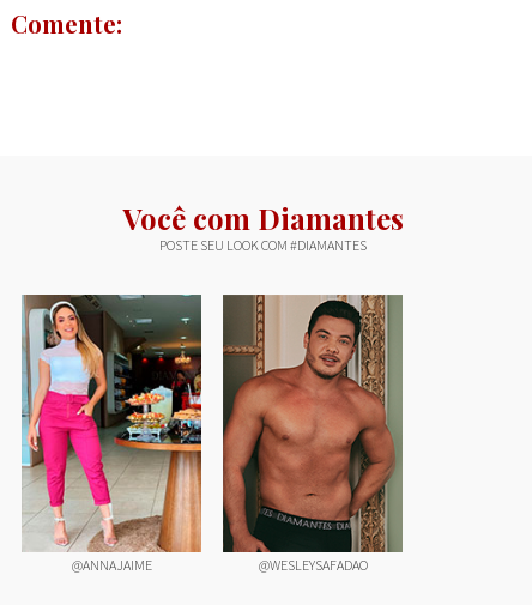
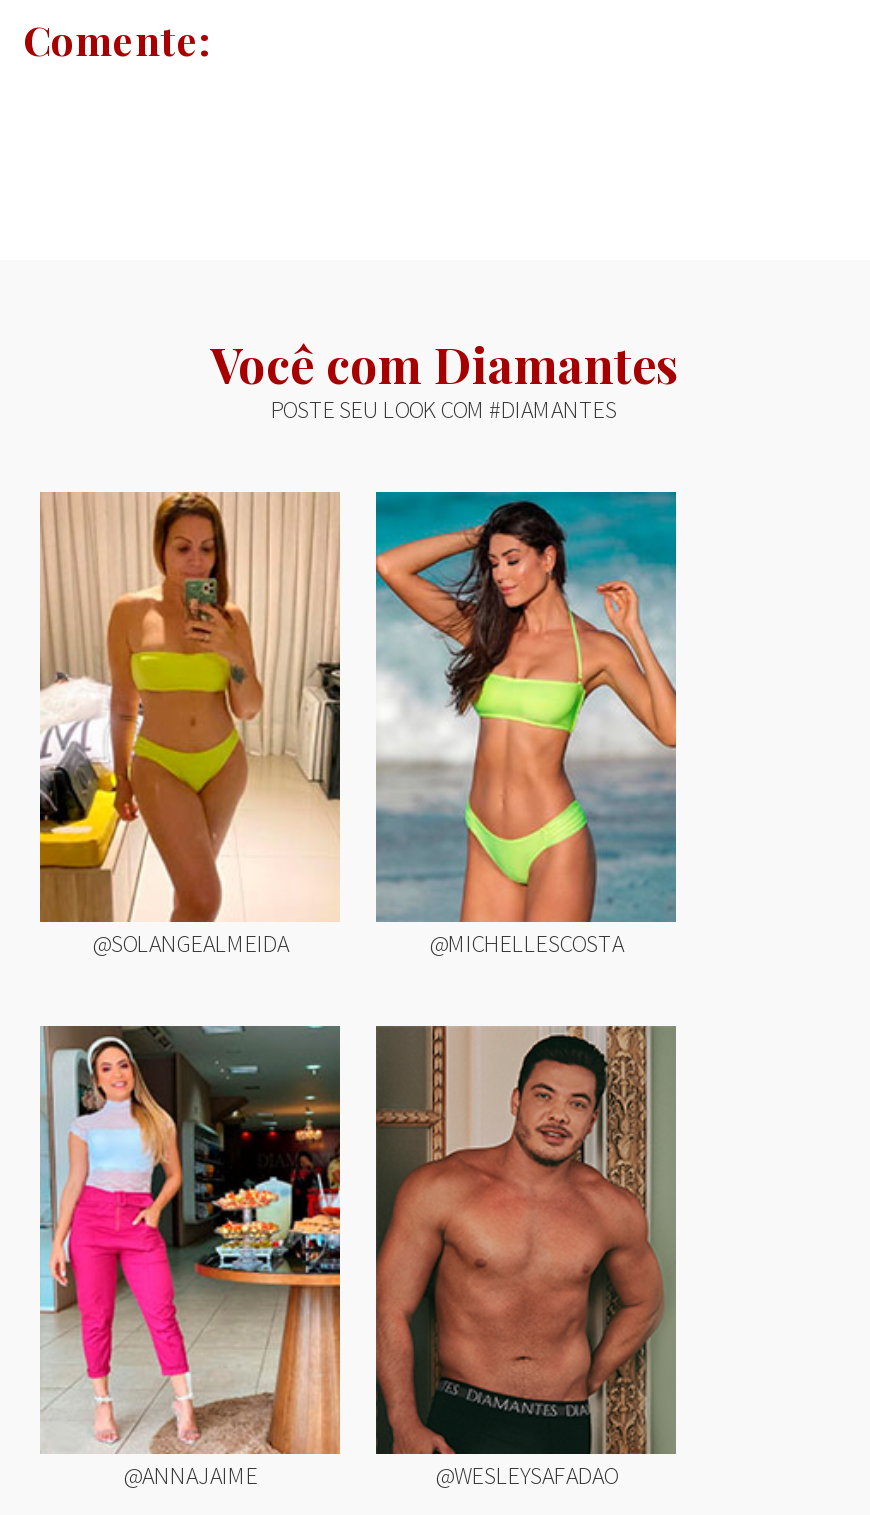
+ [image]
+ @SOLANGEALMEIDA
+ @MICHELLESCOSTA

+ [image]
